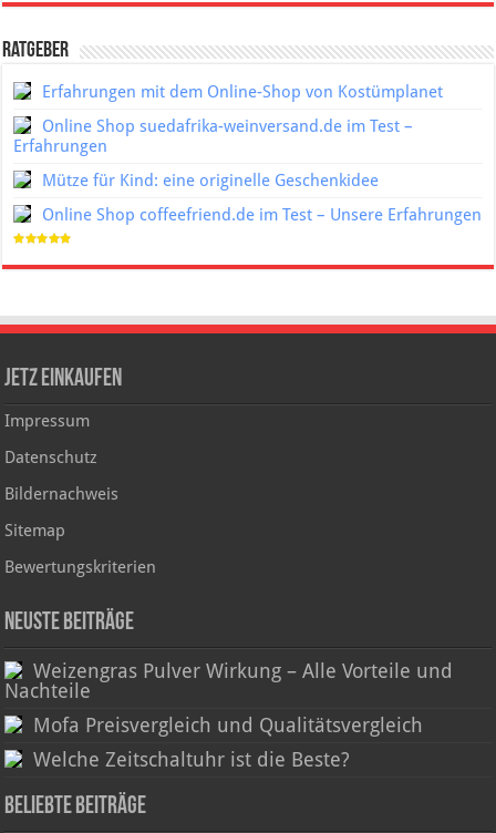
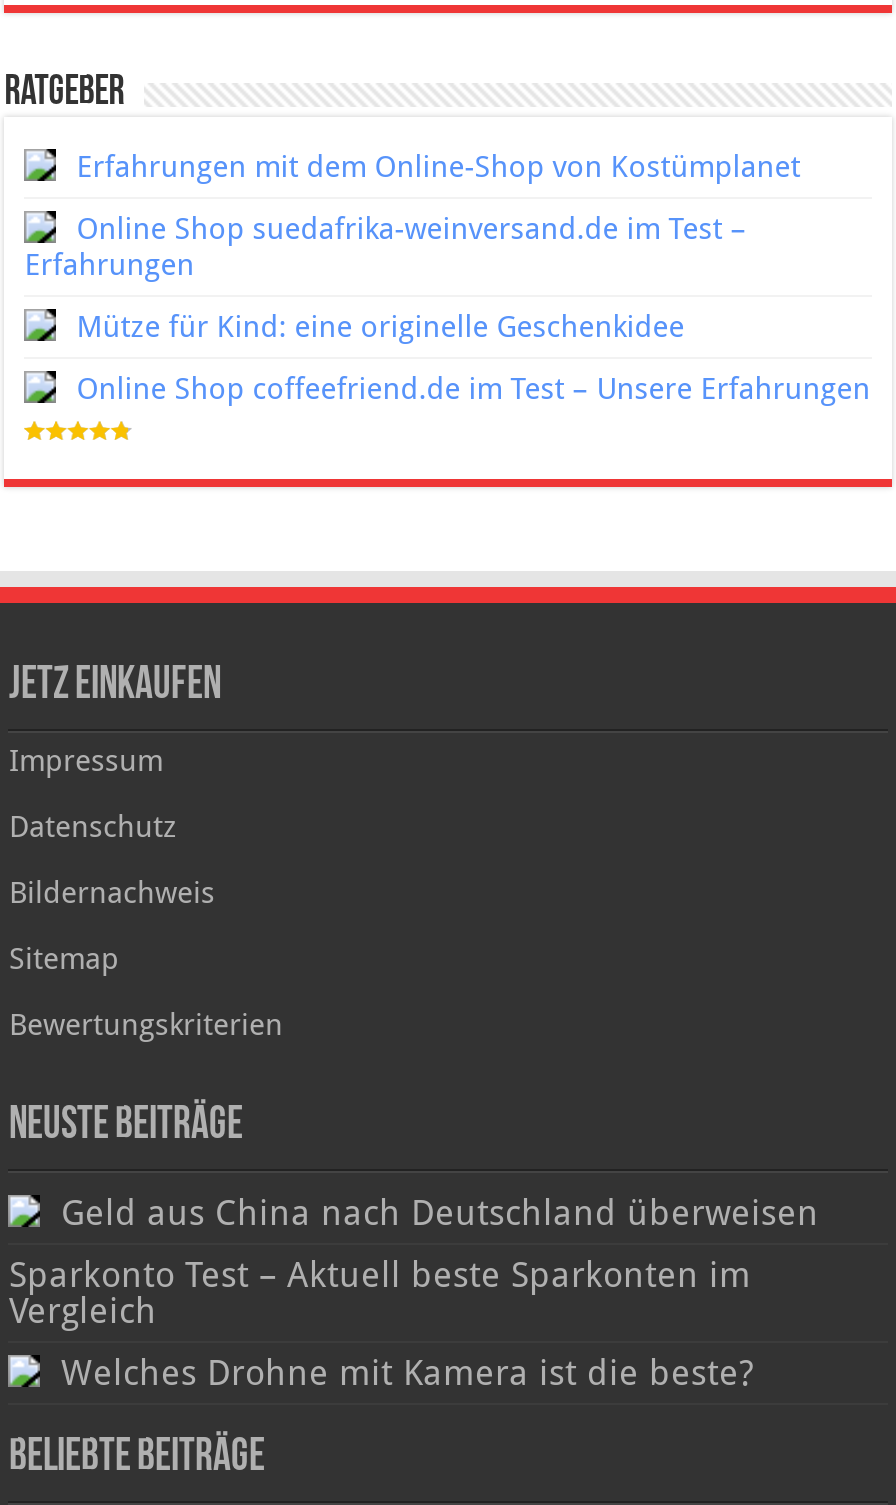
- Weizengras Pulver Wirkung – Alle Vorteile und
- Nachteile
+ Geld aus China nach Deutschland überweisen

- Mofa Preisvergleich und Qualitätsvergleich
+ Sparkonto Test – Aktuell beste Sparkonten im
+ Vergleich

- Welche Zeitschaltuhr ist die Beste?
+ Welches Drohne mit Kamera ist die beste?
